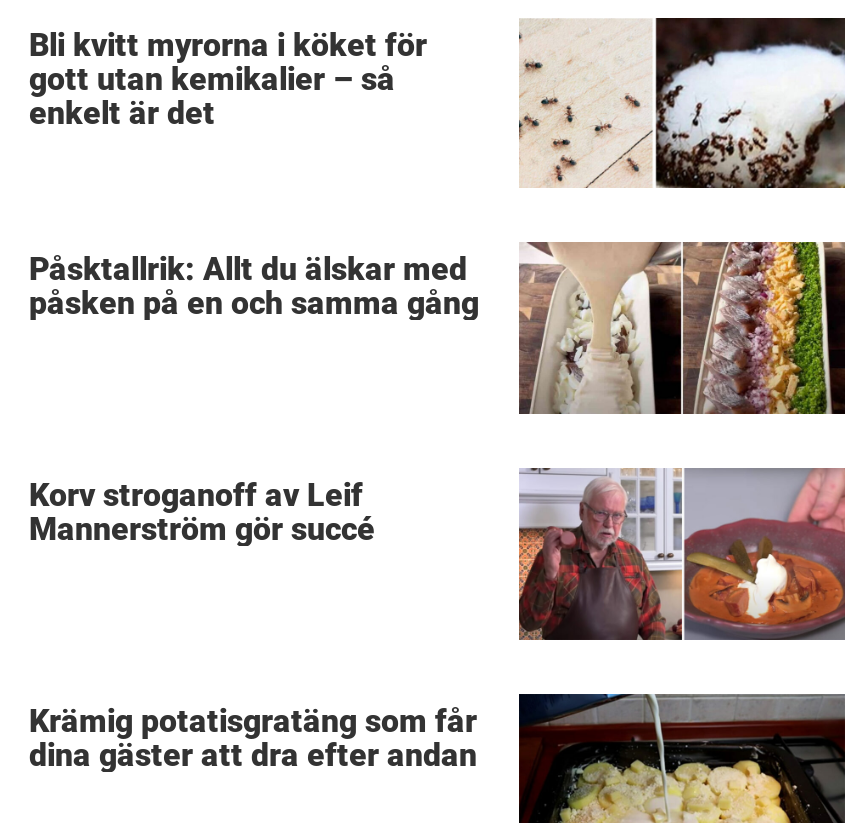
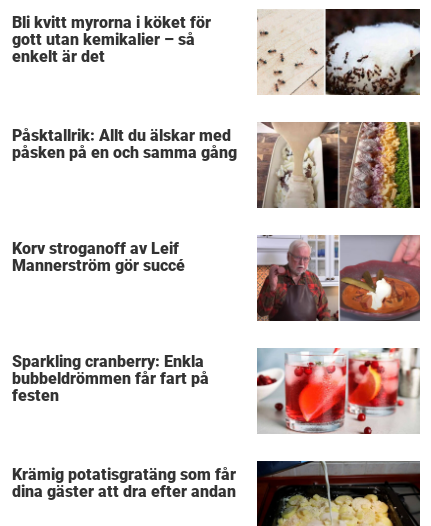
+ Sparkling cranberry: Enkla
+ bubbeldrömmen får fart på
+ festen

+ [image]
